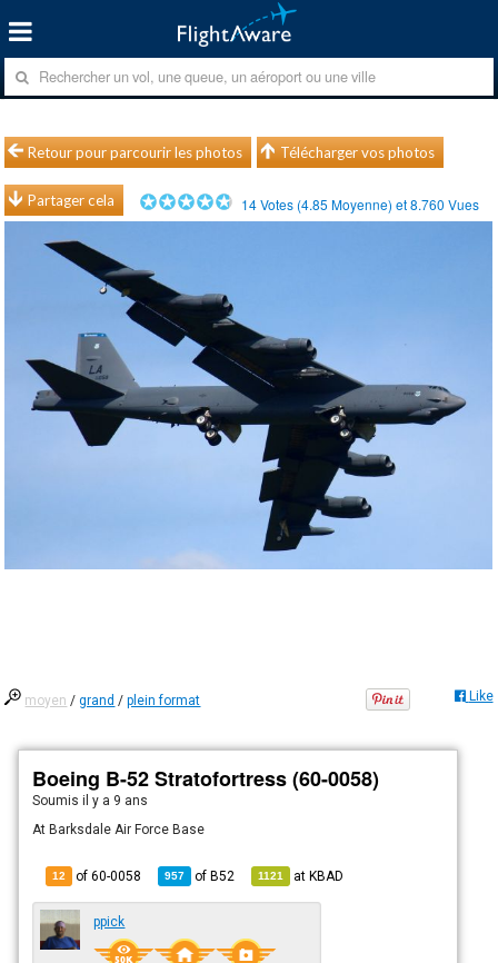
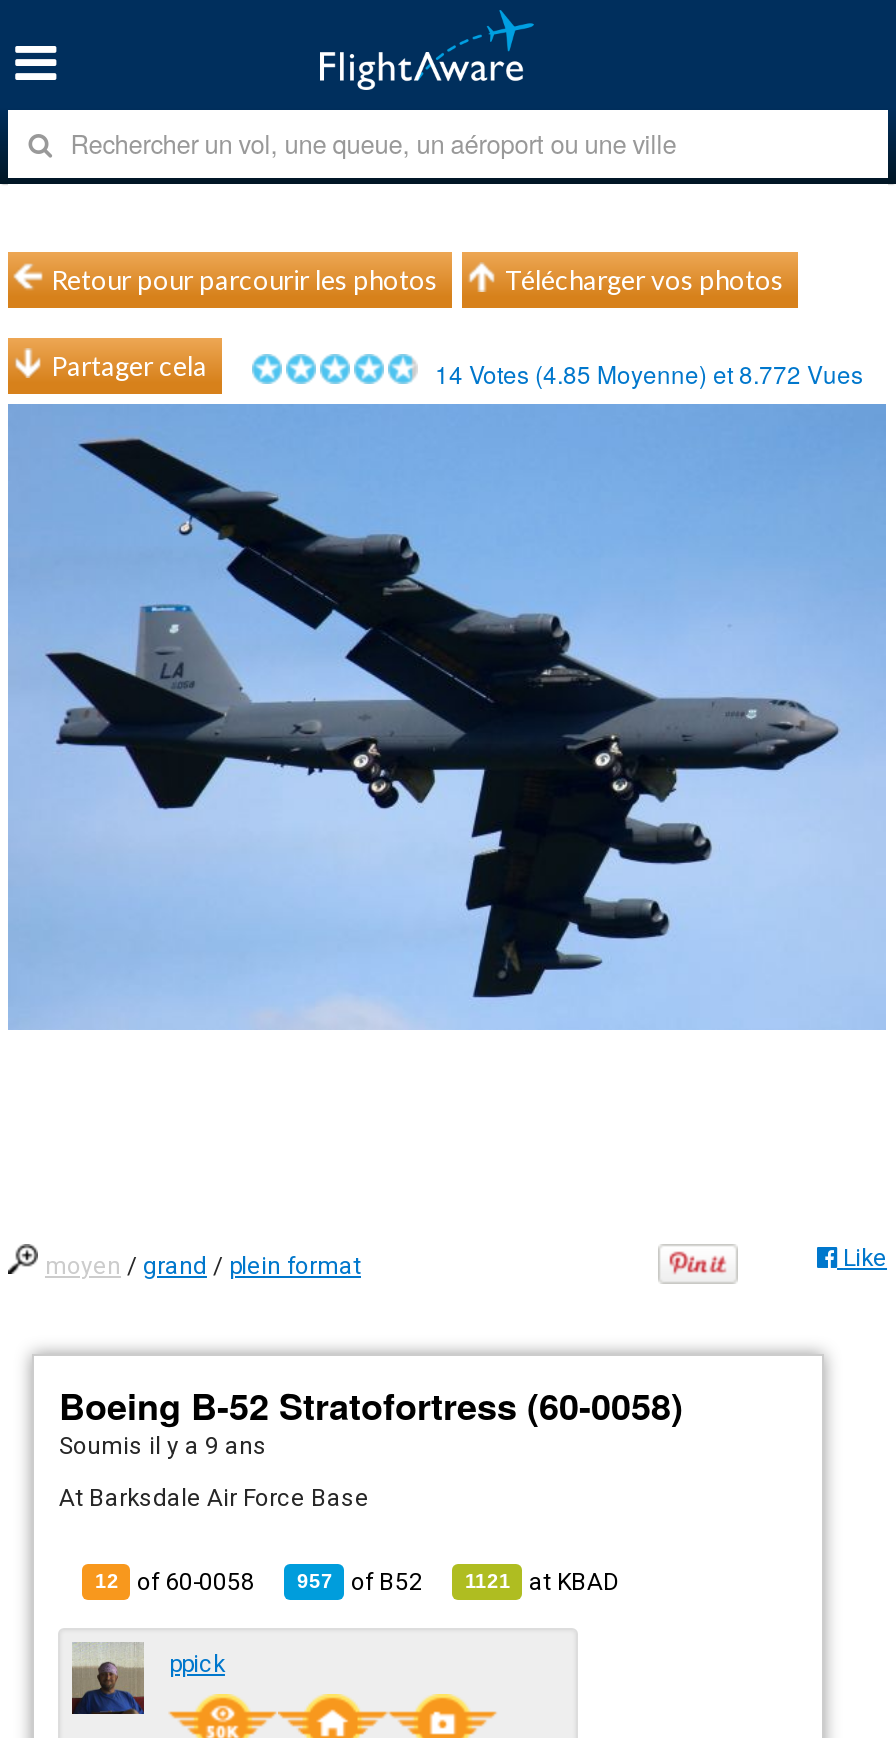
- 14 Votes (4.85 Moyenne) et 8.760 Vues
+ 14 Votes (4.85 Moyenne) et 8.772 Vues
